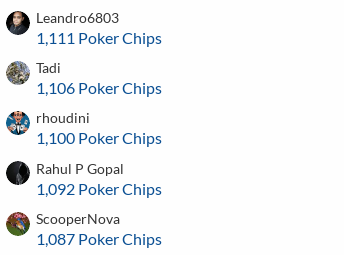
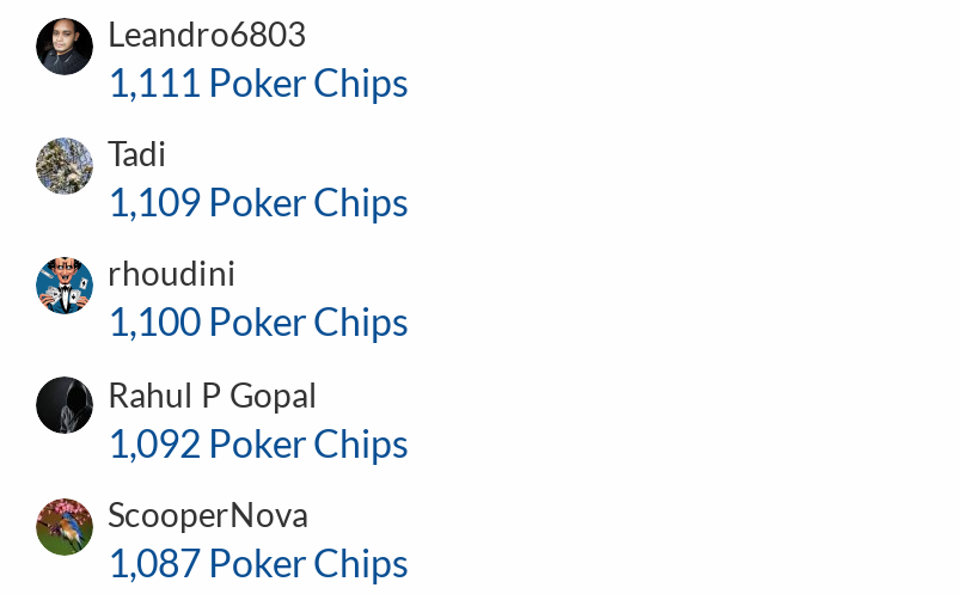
- 1,106 Poker Chips
+ 1,109 Poker Chips
